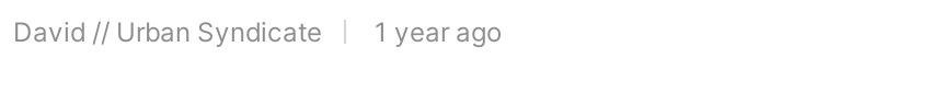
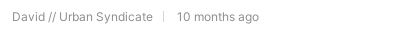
- David // Urban Syndicate 1 year ago
+ David // Urban Syndicate 10 months ago
